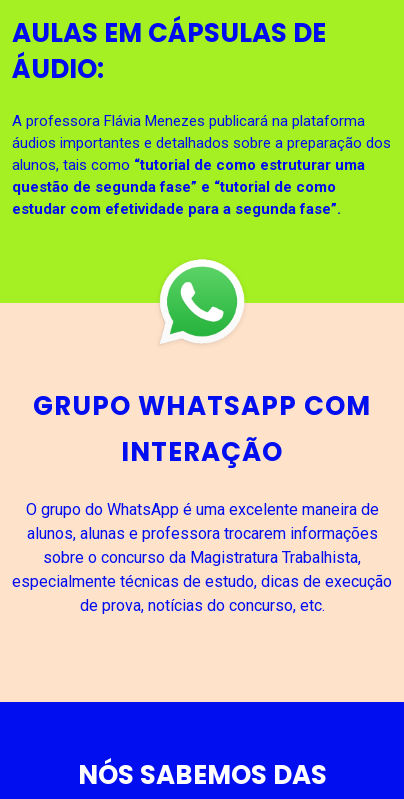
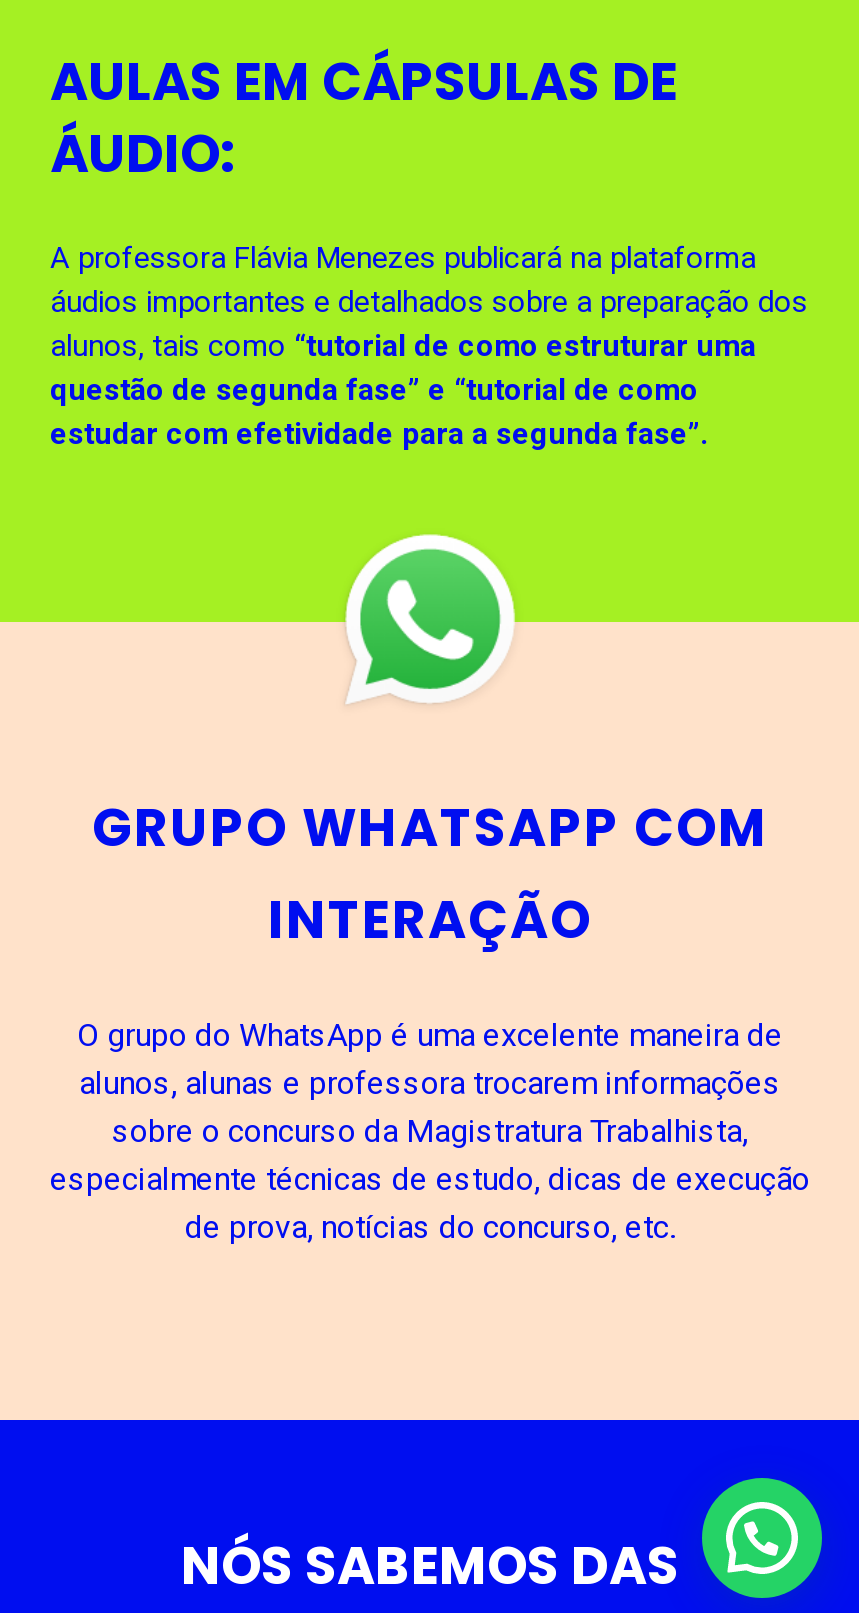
+ [image]
